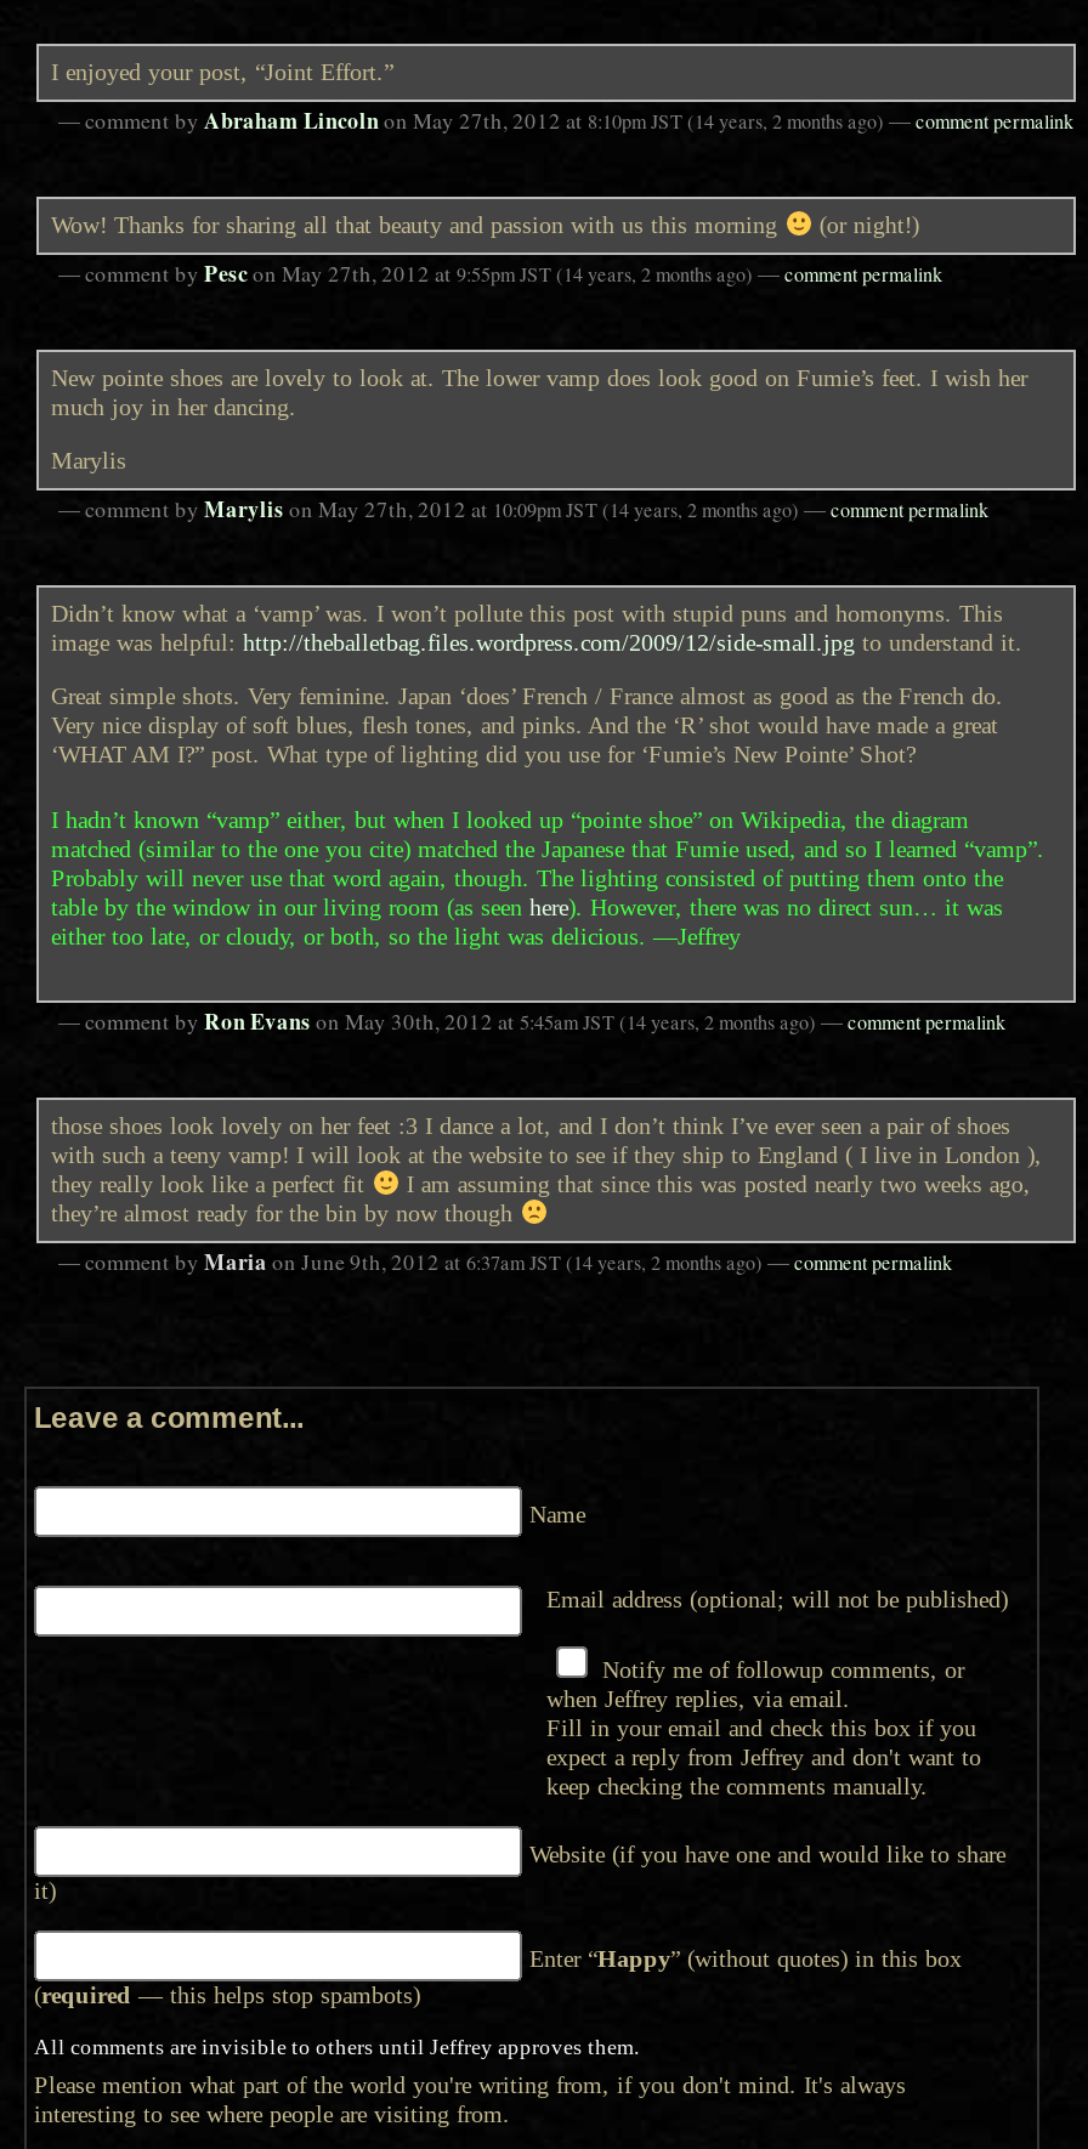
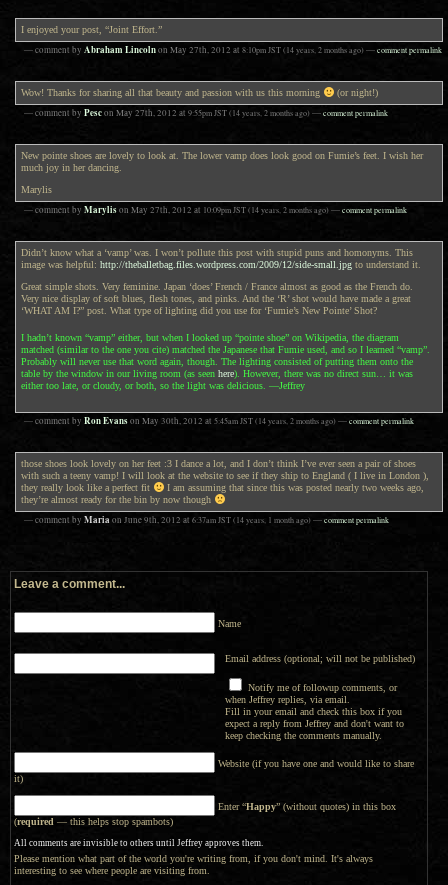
- — comment byMariaonJune 9th, 2012at6:37am JST (14 years, 2 months ago) —comment permalink
+ — comment byMariaonJune 9th, 2012at6:37am JST (14 years, 1 month ago) —comment permalink
